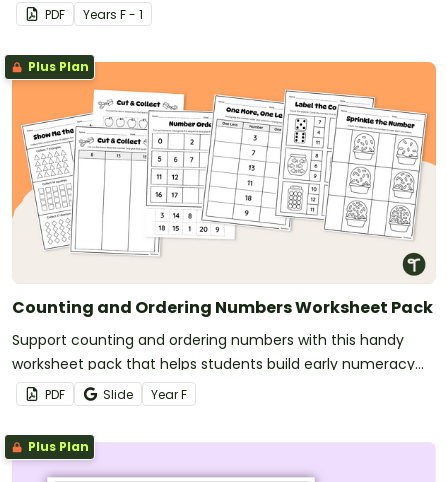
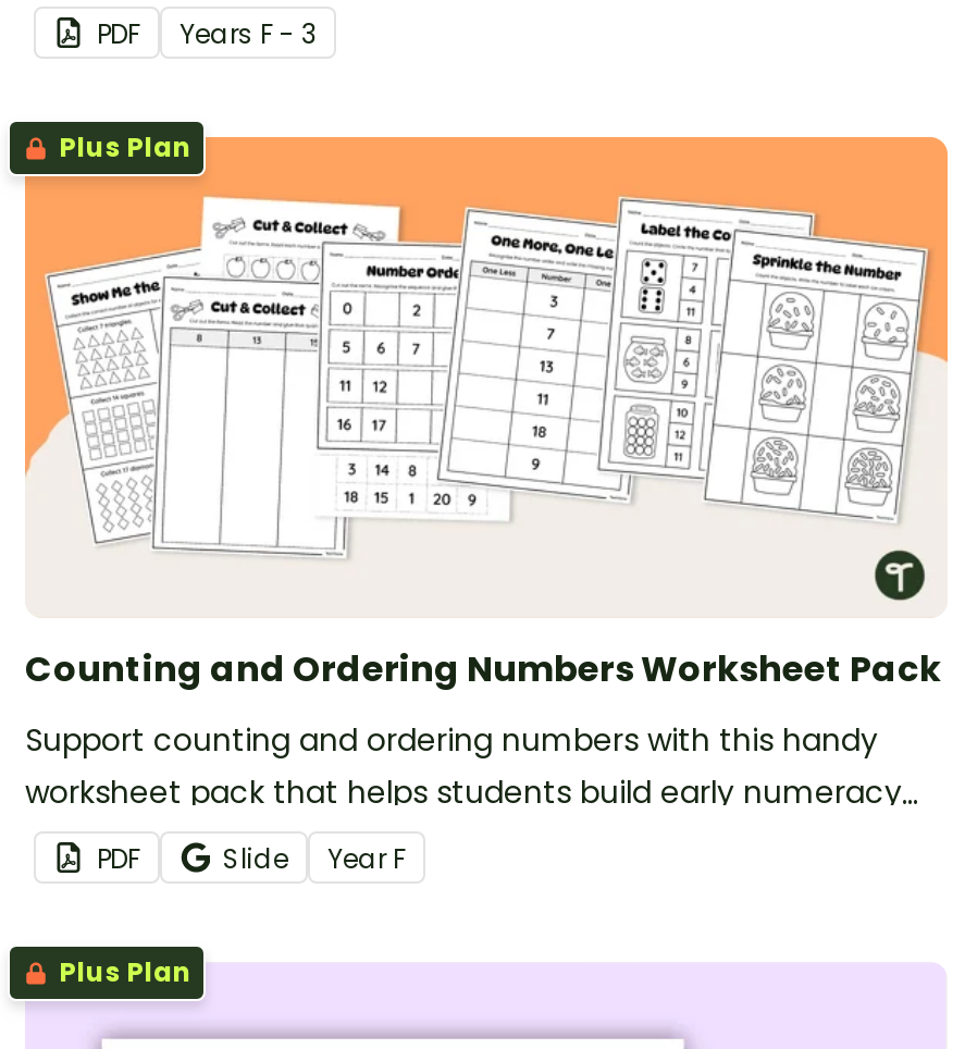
- PDF Year s F - 1
+ PDF Year s F - 3
